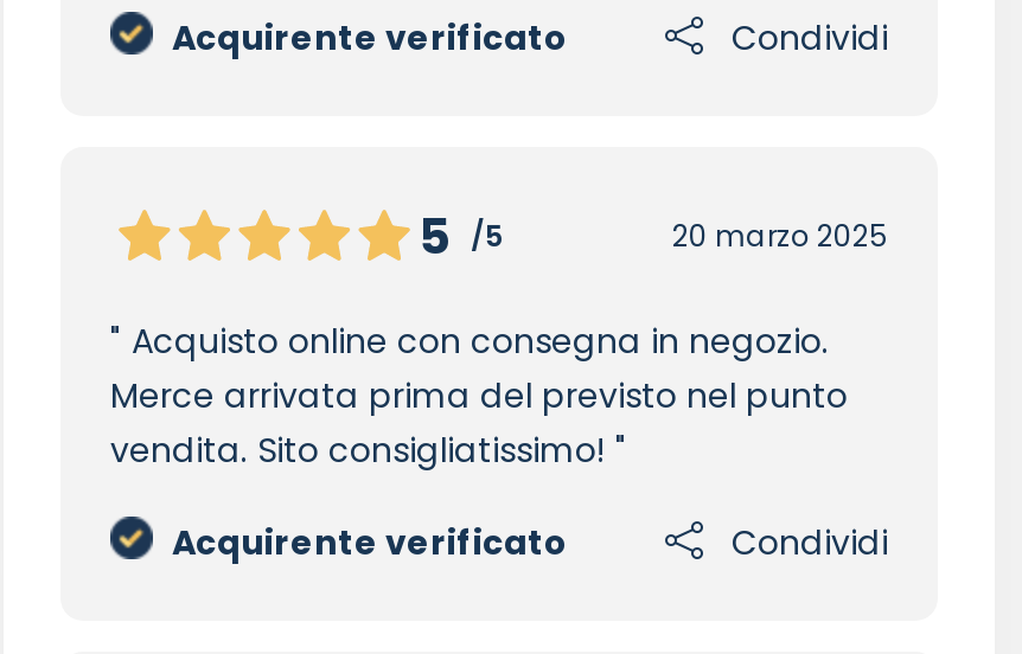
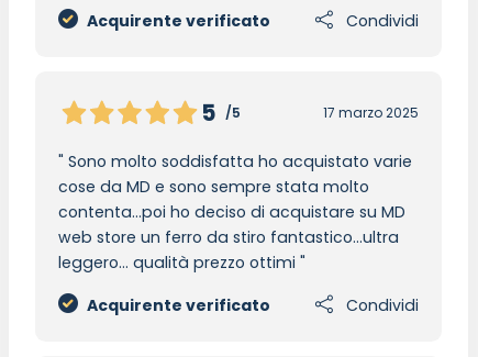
- 20 marzo 2025
+ 17 marzo 2025

- Acquisto online con consegna in negozio.
- Merce arrivata prima del previsto nel punto
- vendita. Sito consigliatissimo!
+ Sono molto soddisfatta ho acquistato varie
+ cose da MD e sono sempre stata molto
+ contenta...poi ho deciso di acquistare su MD
+ web store un ferro da stiro fantastico...ultra
+ leggero... qualità prezzo ottimi
